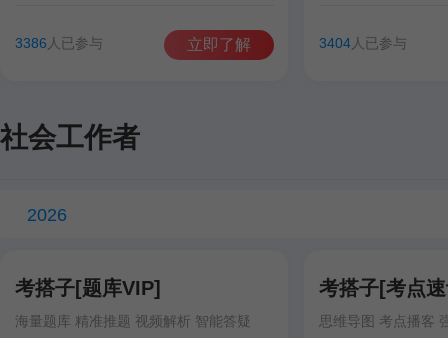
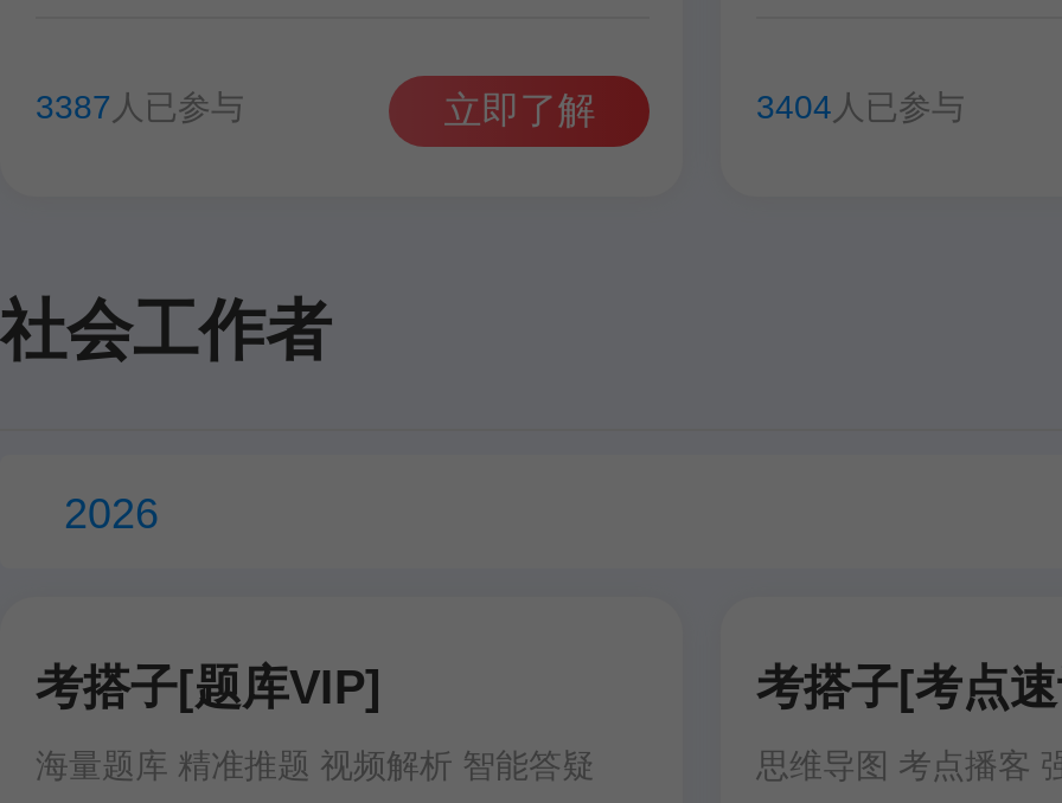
- 3386人已参与
+ 3387人已参与
